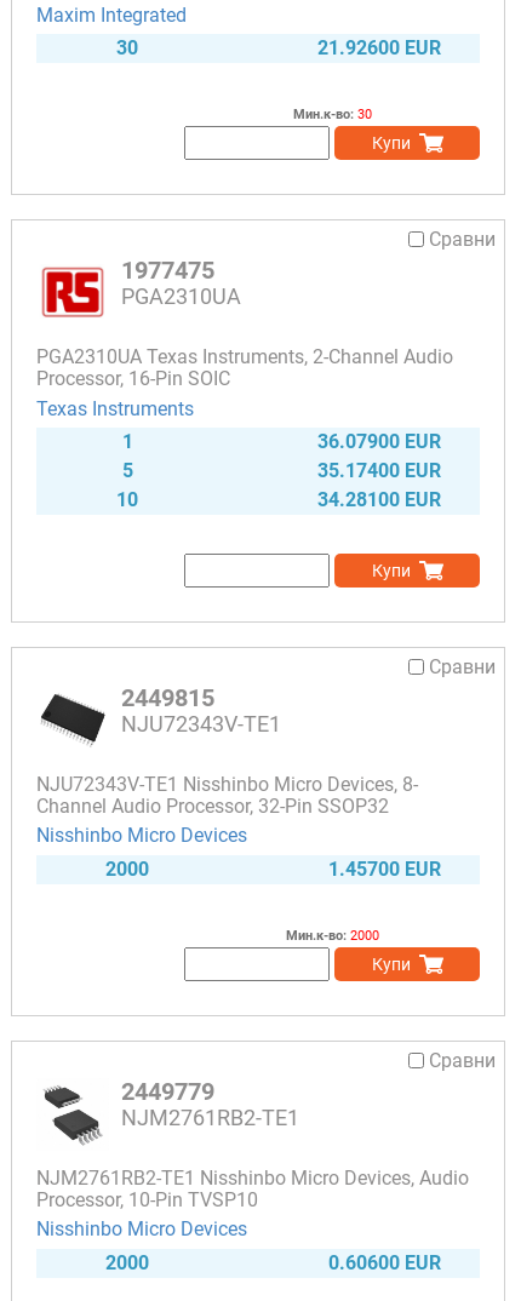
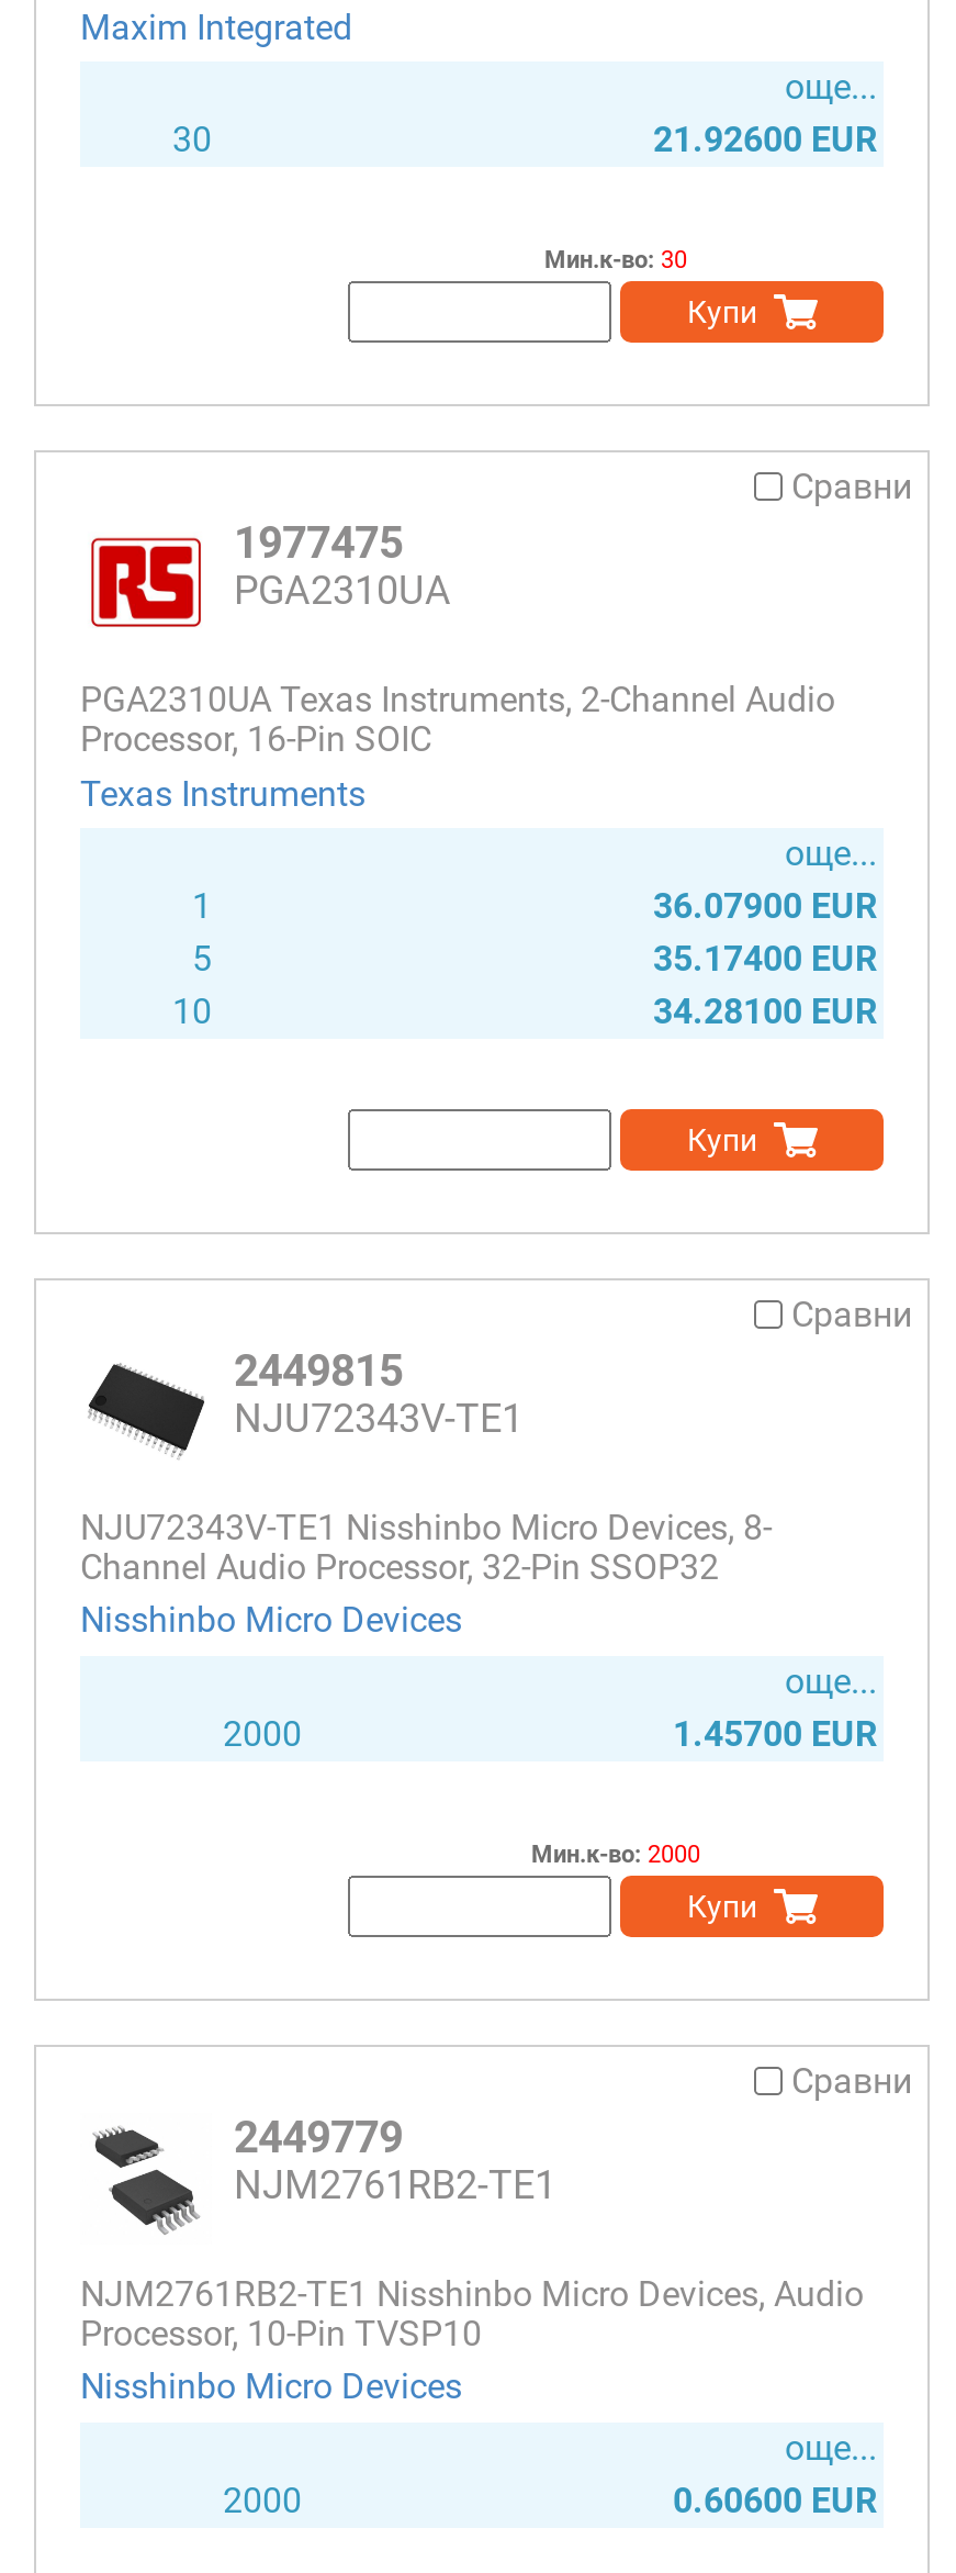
+ още...

+ още...

+ още...

+ още...
